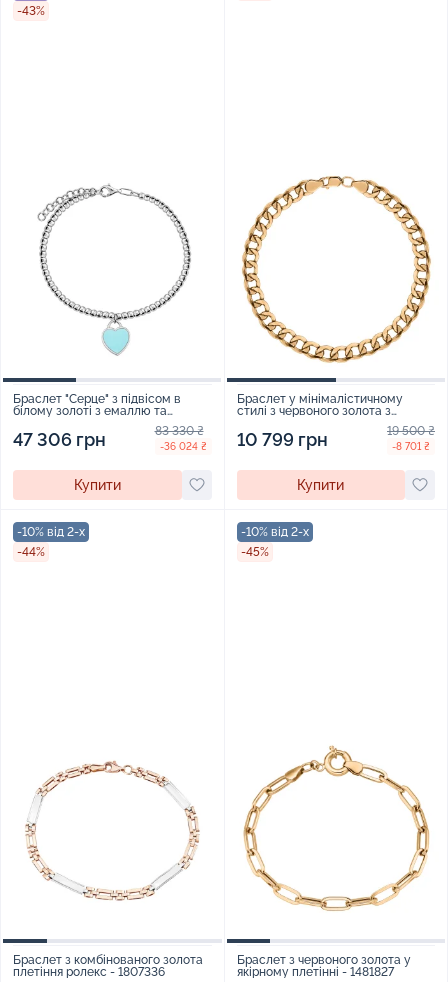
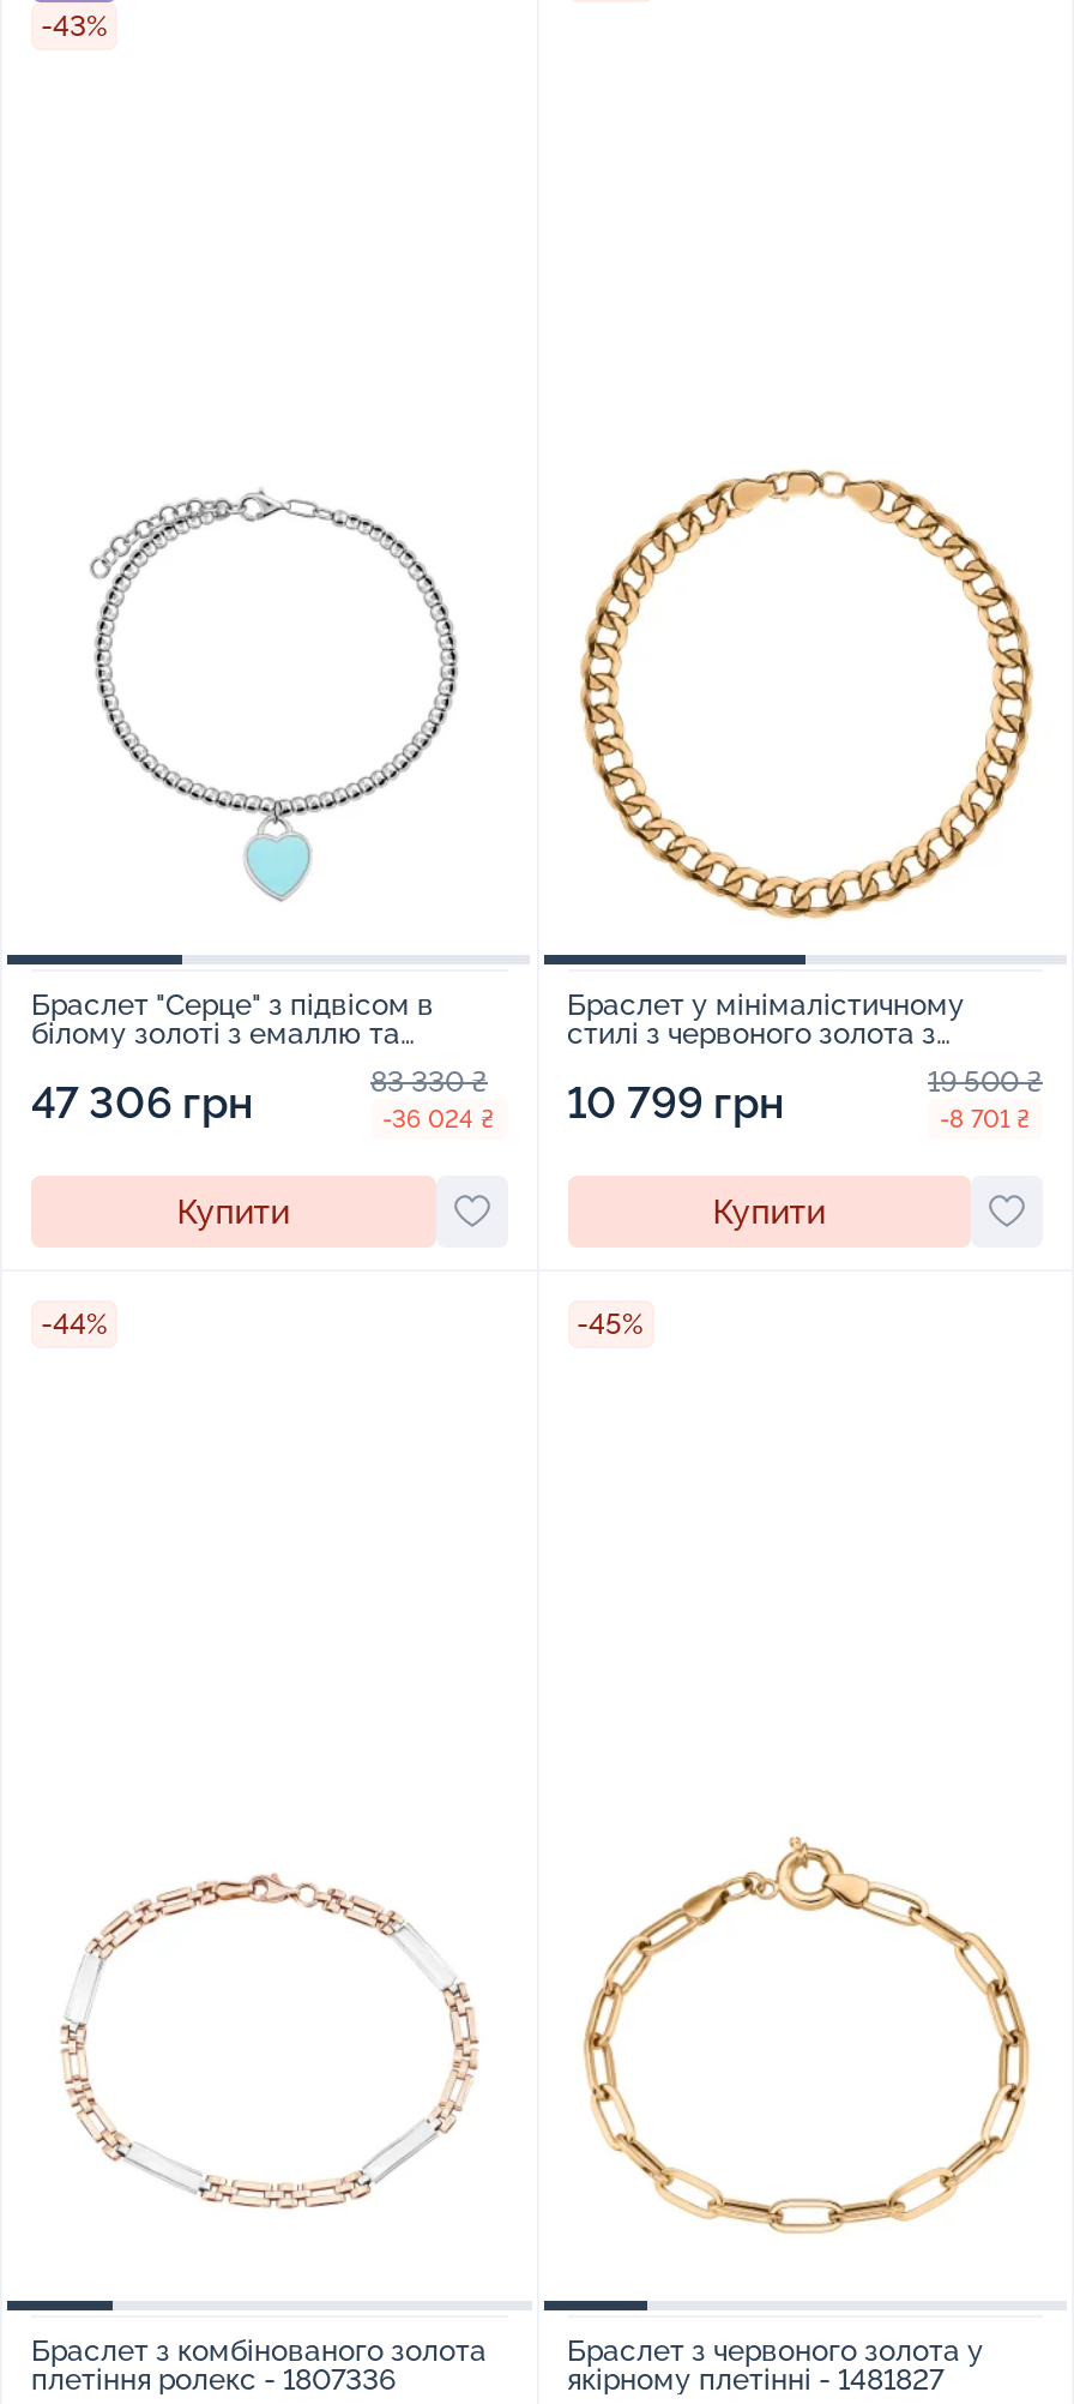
- -10% від 2-х

- -10% від 2-х
